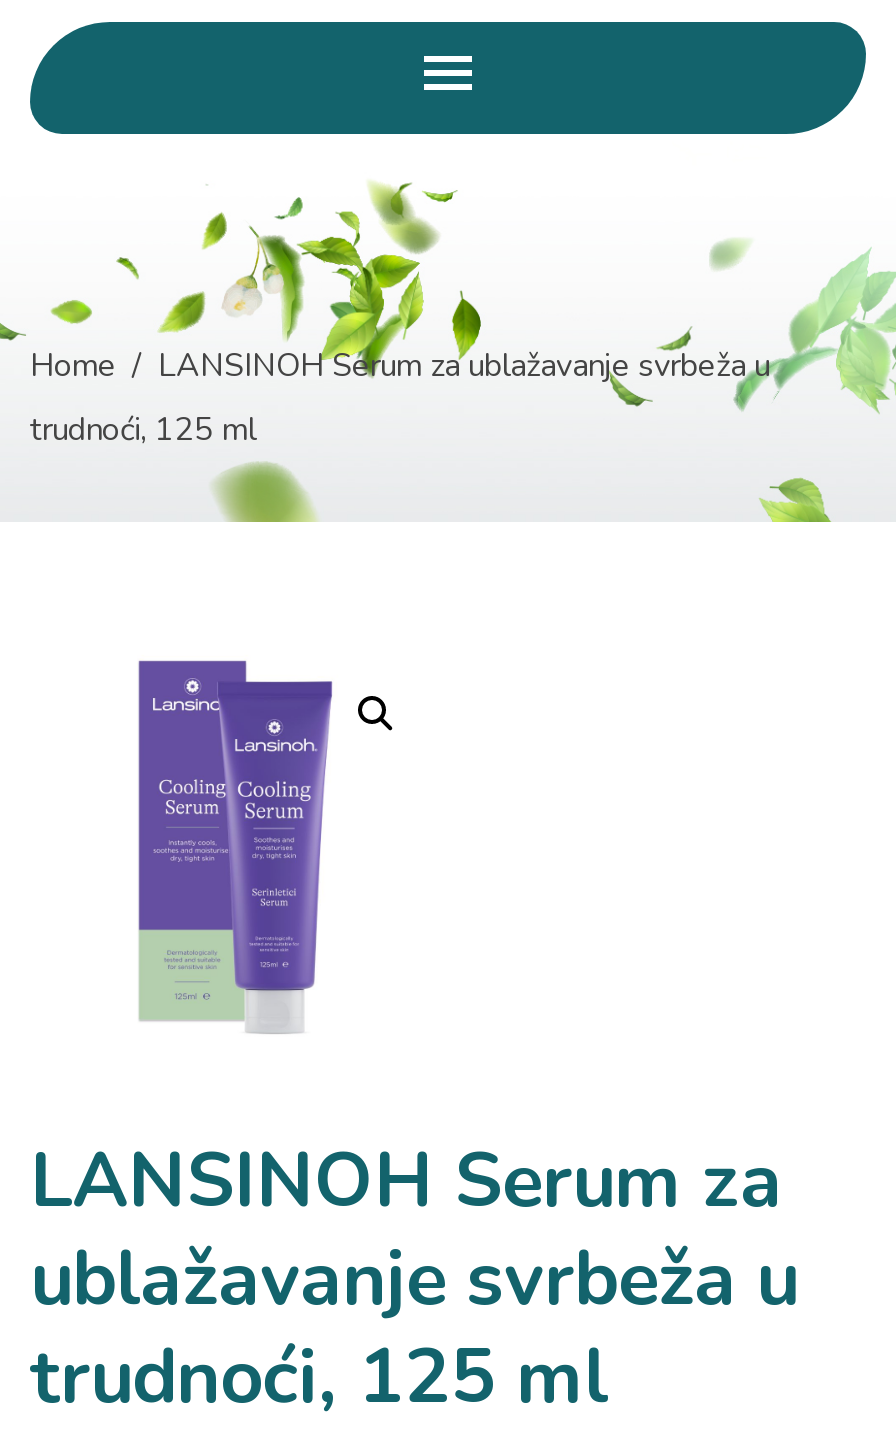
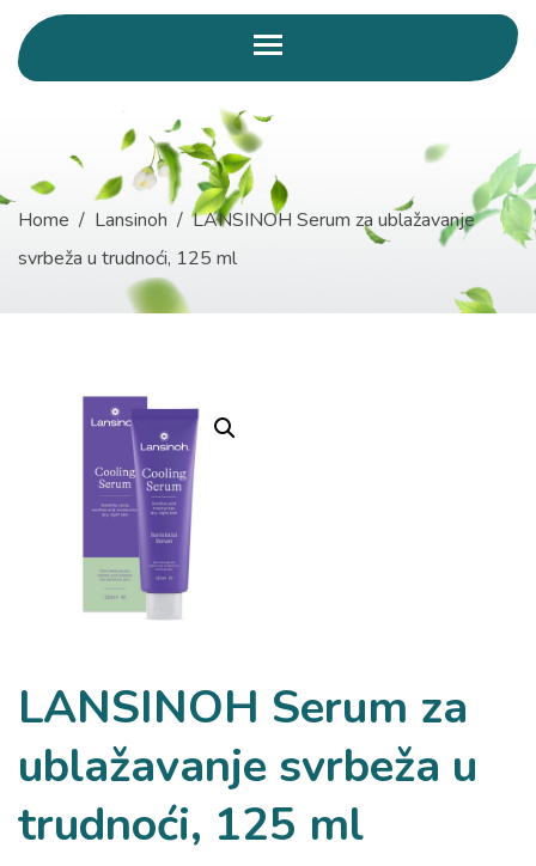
- Home / LANSINOH Serum za ublažavanje svrbeža u
+ Home / Lansinoh / LANSINOH Serum za ublažavanje

- trudnoći, 125 ml
+ svrbeža u trudnoći, 125 ml
